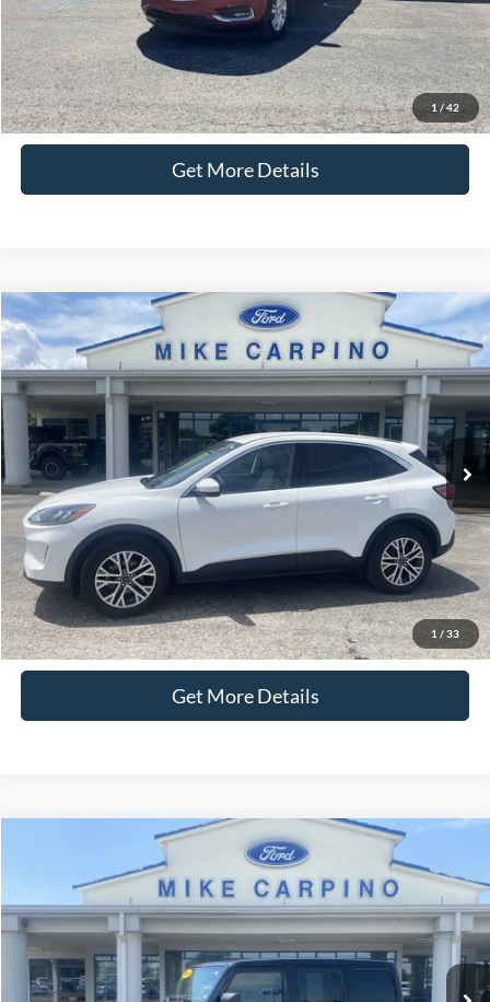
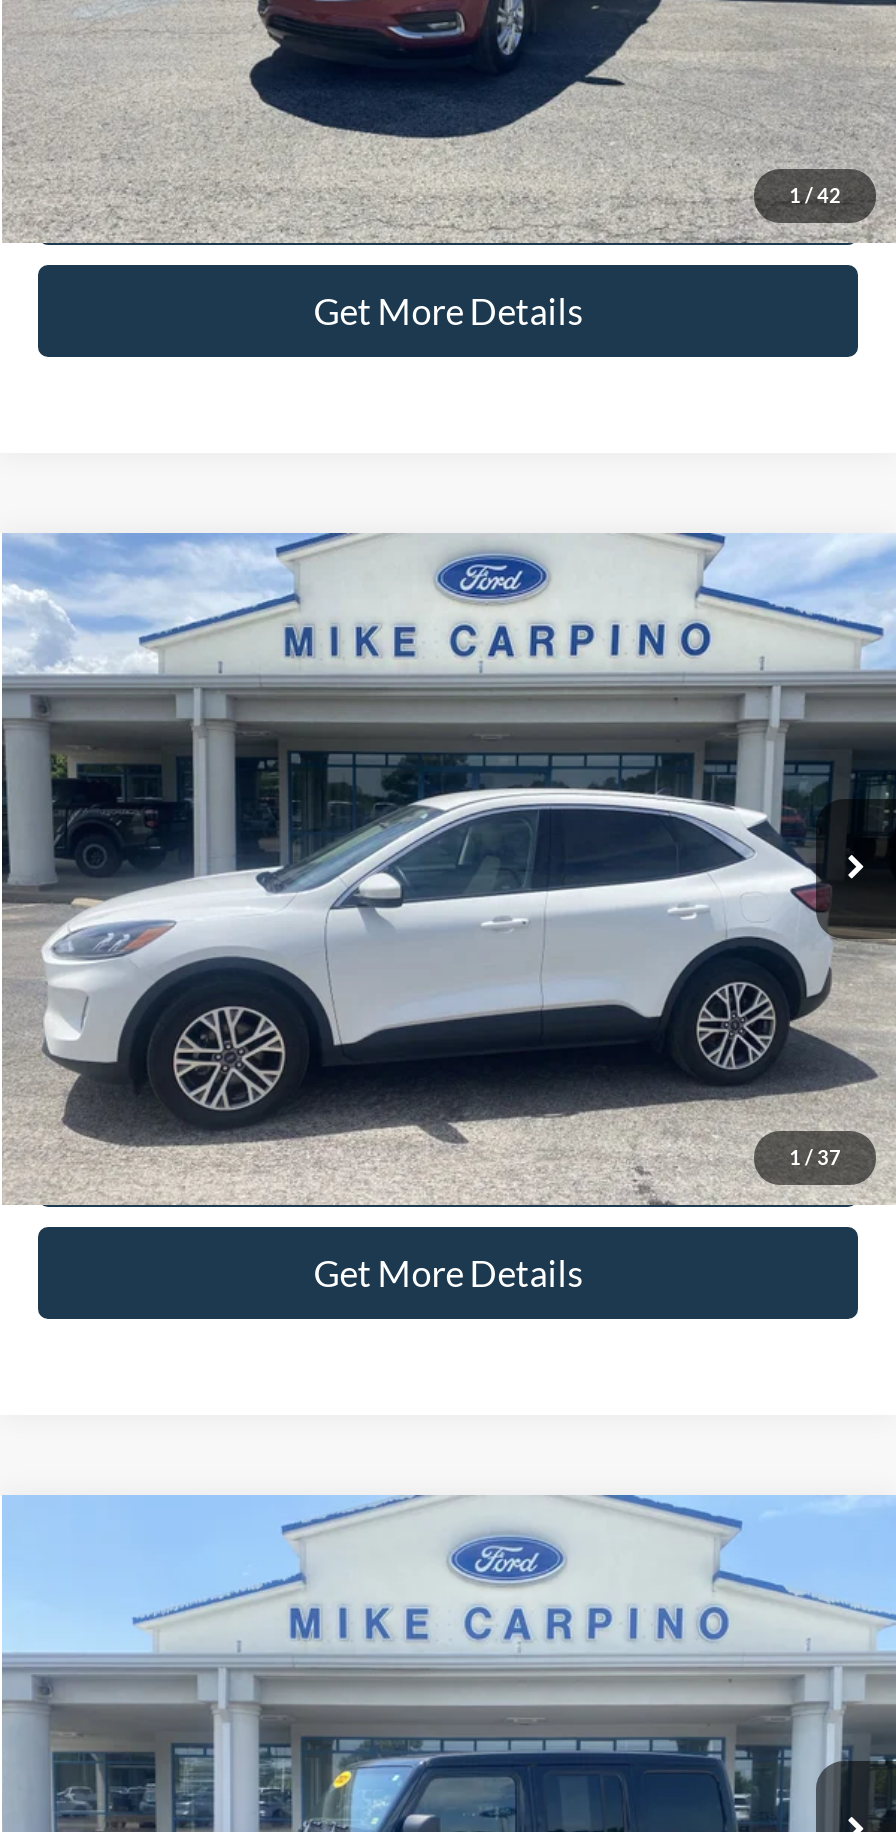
- 1 / 33
+ 1 / 37
